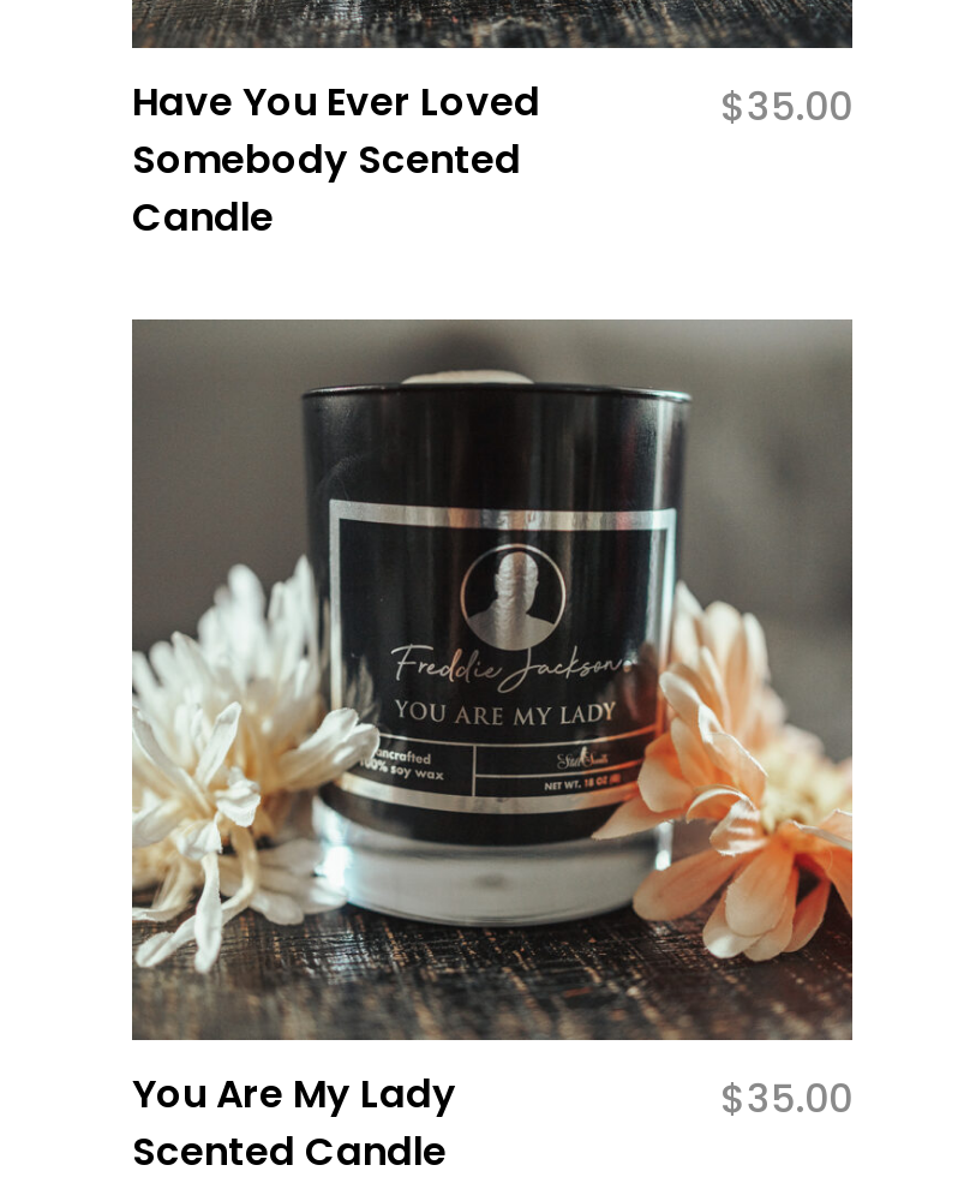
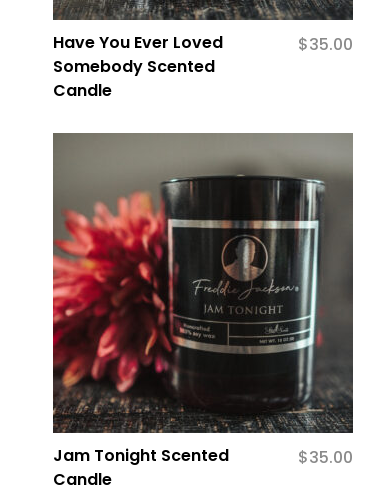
- [image]
- You Are My Lady
- Scented Candle
+ [image]
+ Jam Tonight Scented
+ Candle
